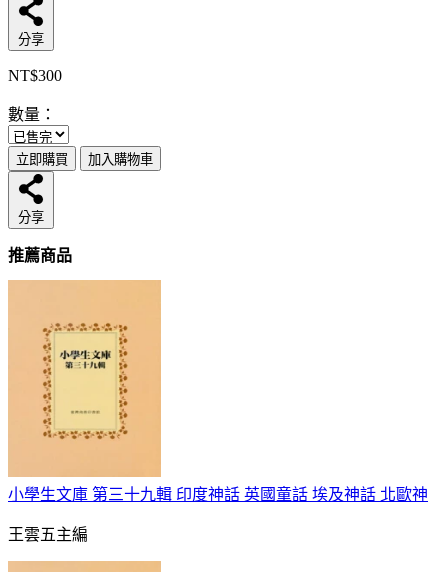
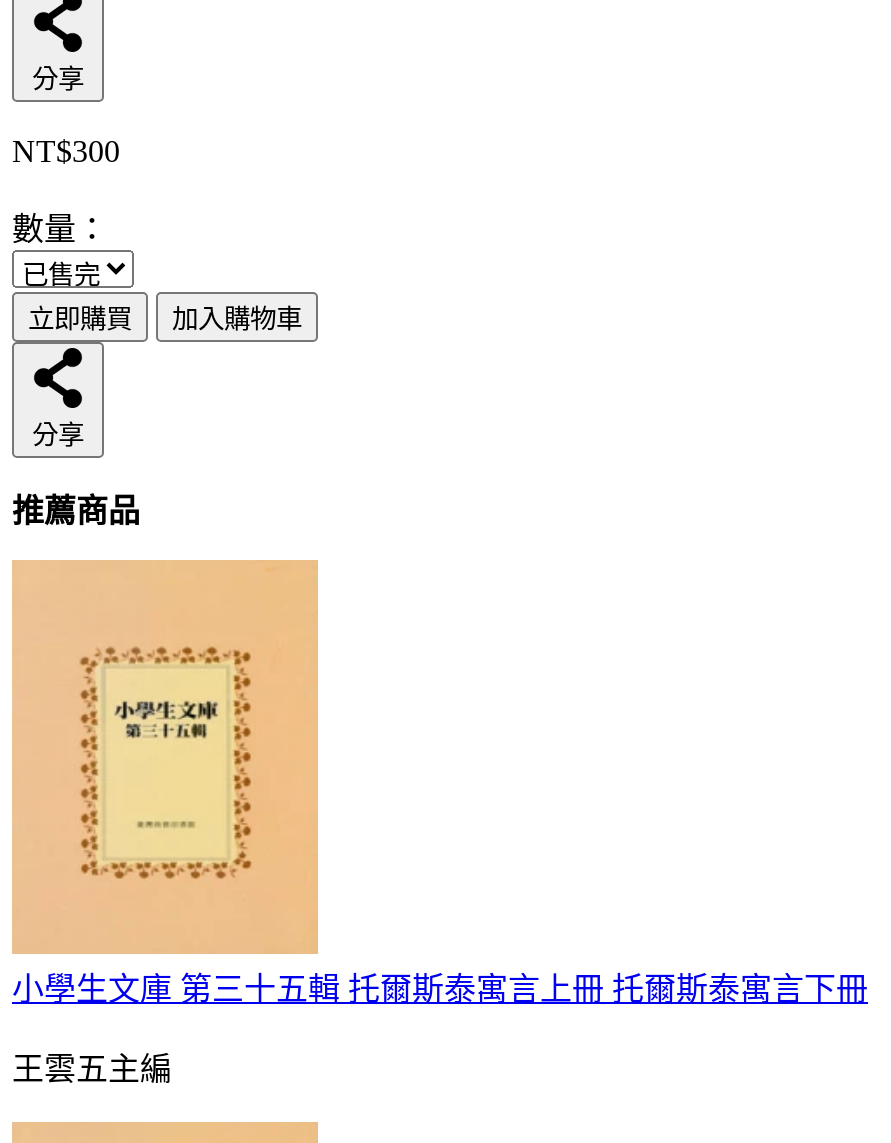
- 小學生文庫 第三十九輯 印度神話 英國童話 埃及神話 北歐神
+ 小學生文庫 第三十五輯 托爾斯泰寓言上冊 托爾斯泰寓言下冊
